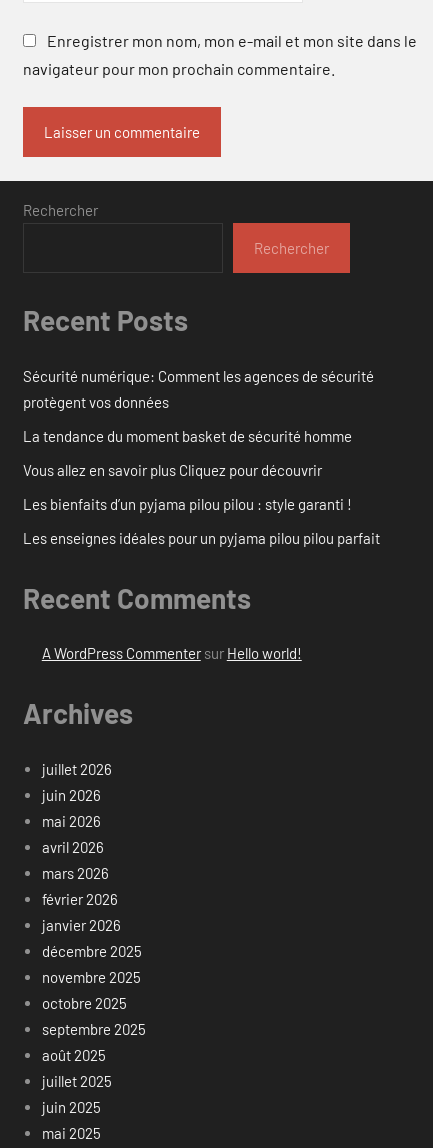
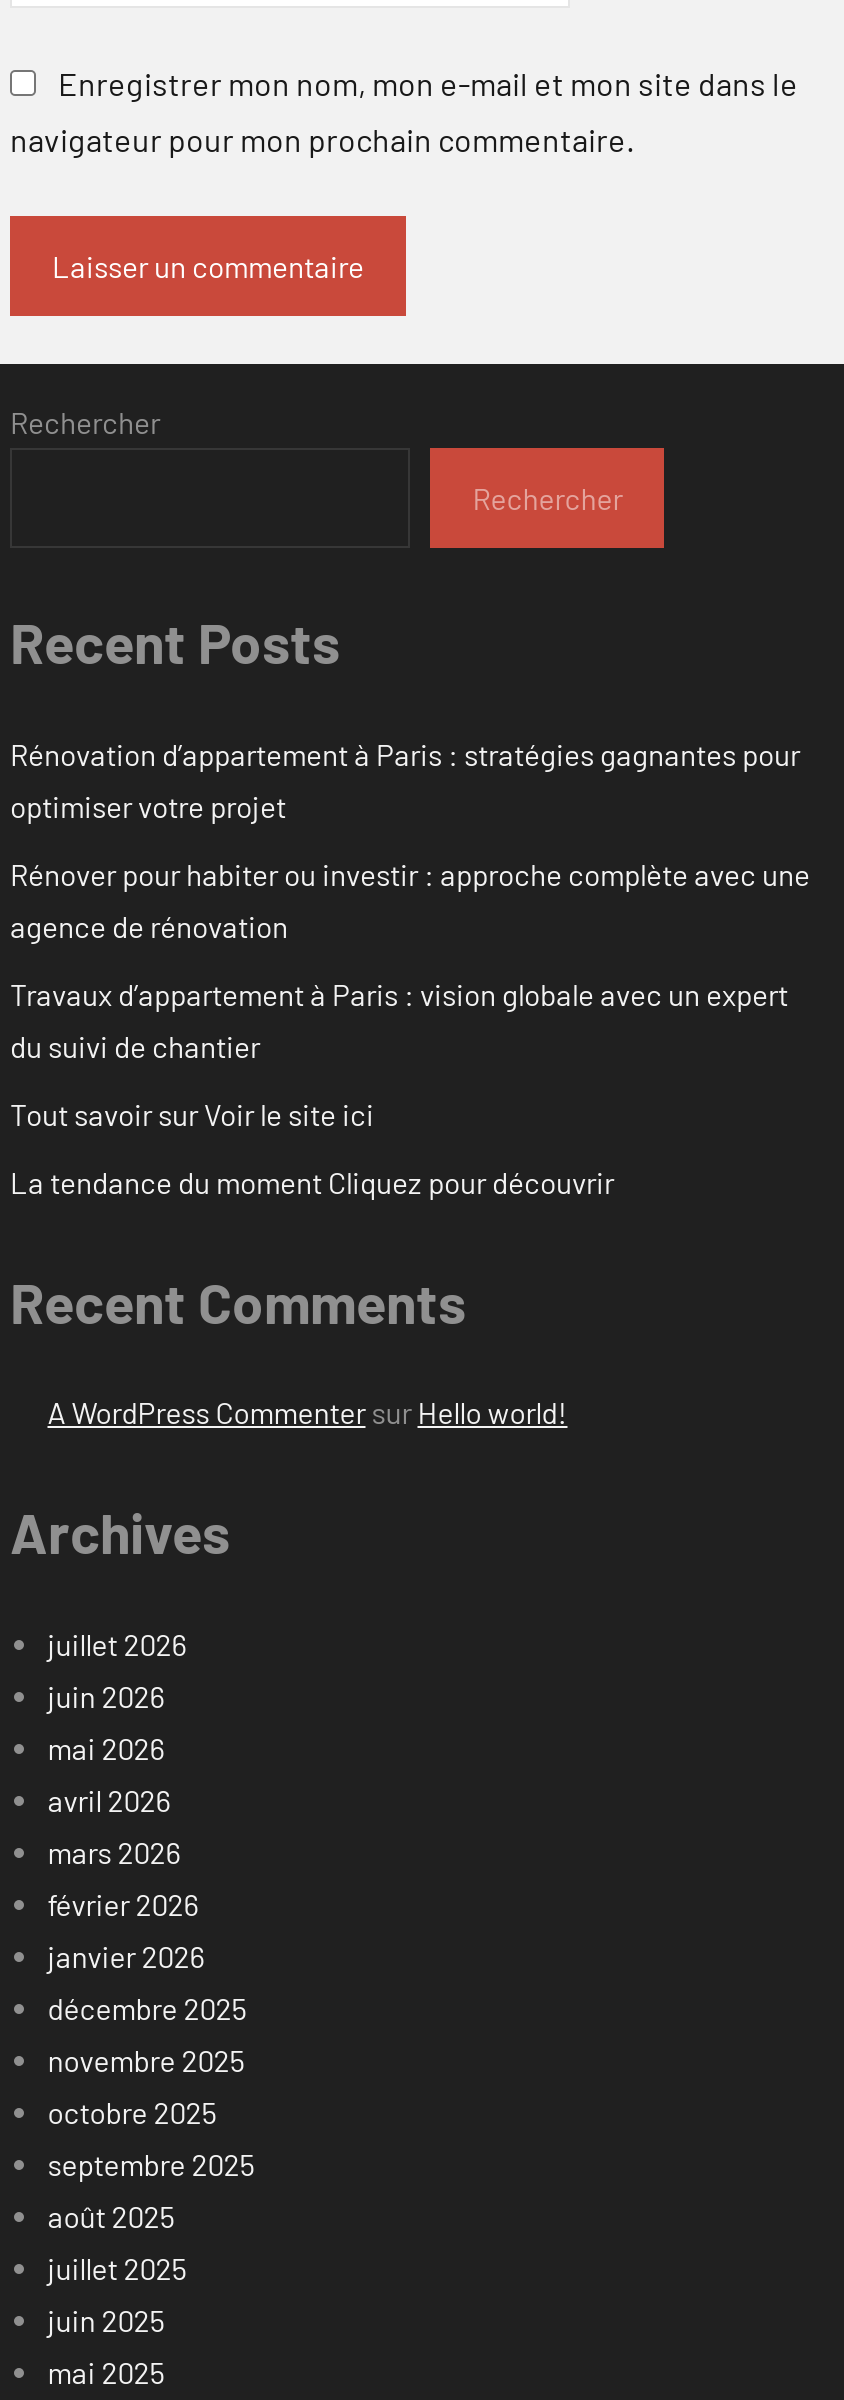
- Sécurité numérique: Comment les agences de sécurité
- protègent vos données
+ Rénovation d’appartement à Paris : stratégies gagnantes pour
+ optimiser votre projet

- La tendance du moment basket de sécurité homme
+ Rénover pour habiter ou investir : approche complète avec une
+ agence de rénovation

- Vous allez en savoir plus Cliquez pour découvrir
+ Travaux d’appartement à Paris : vision globale avec un expert
+ du suivi de chantier

- Les bienfaits d’un pyjama pilou pilou : style garanti !
+ Tout savoir sur Voir le site ici

- Les enseignes idéales pour un pyjama pilou pilou parfait
+ La tendance du moment Cliquez pour découvrir
